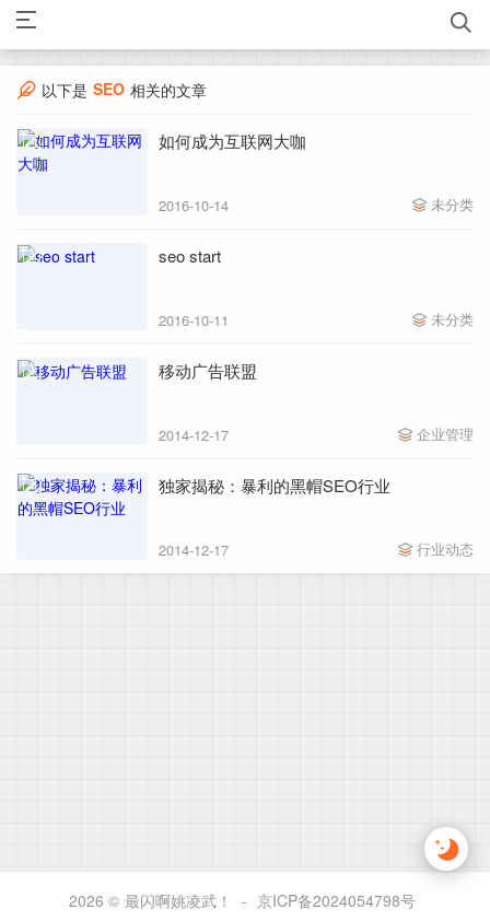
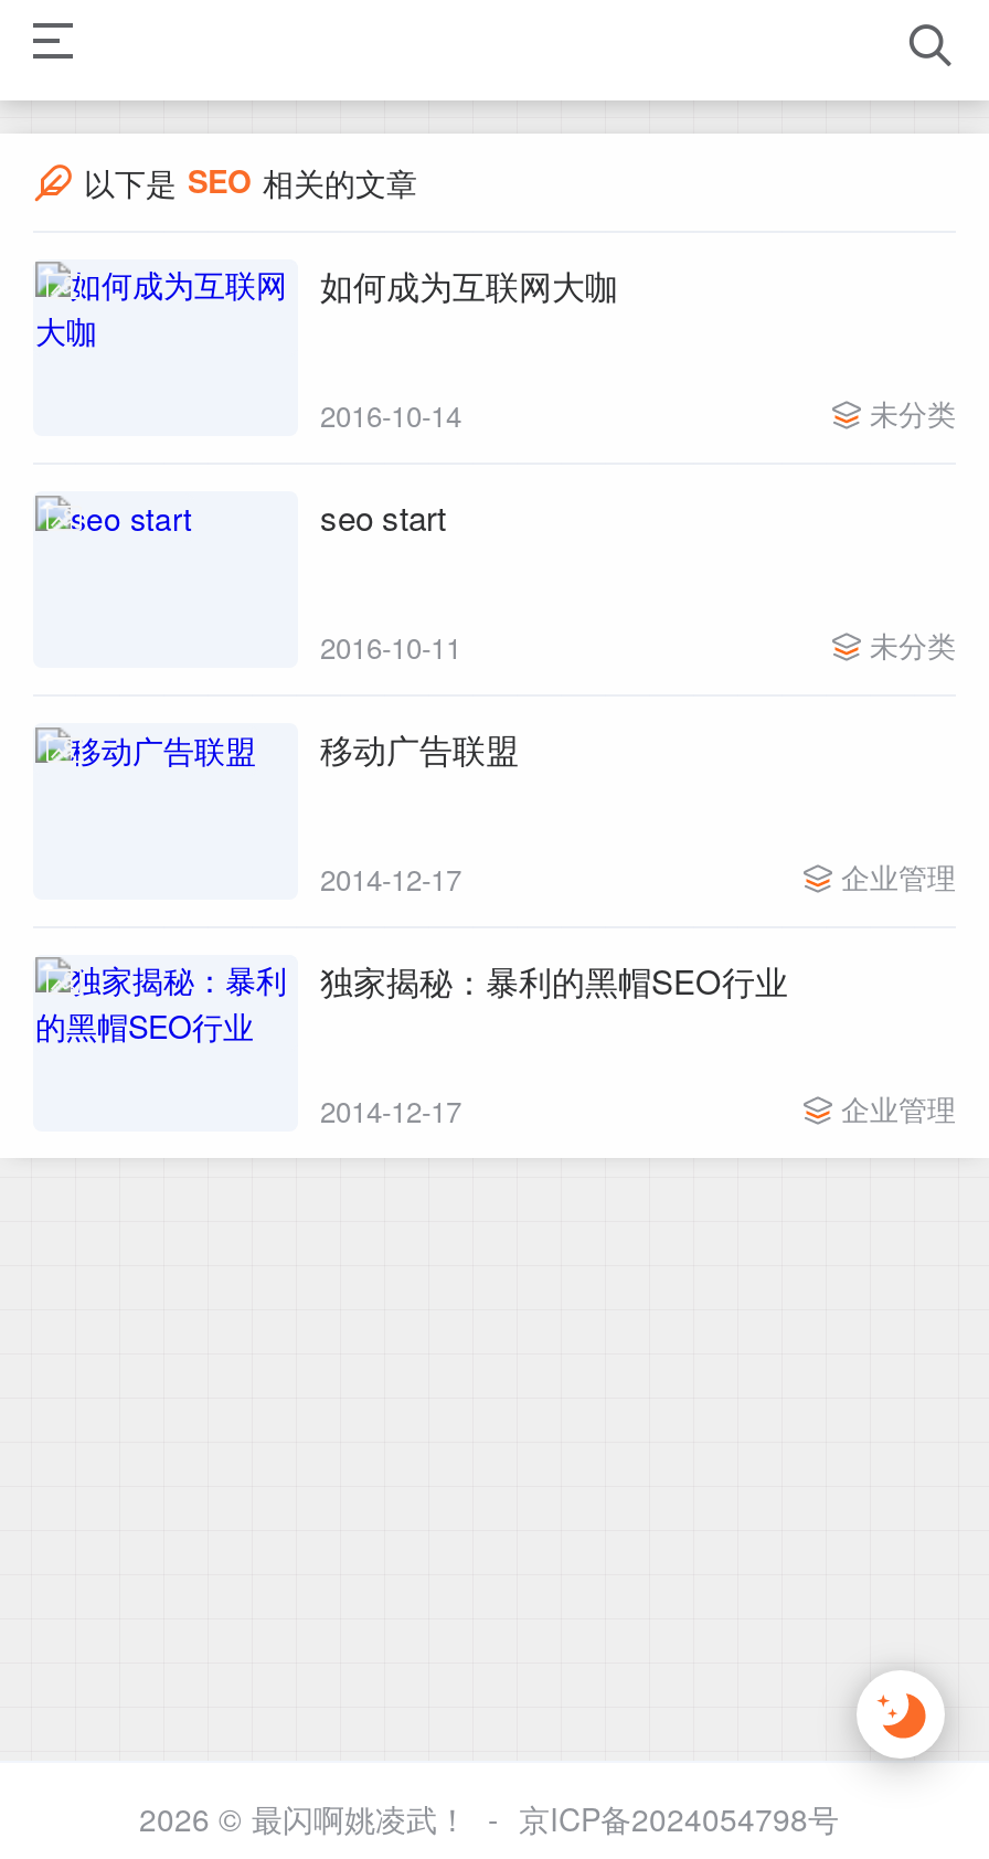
- 行业动态
+ 企业管理
